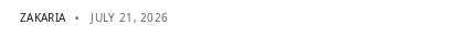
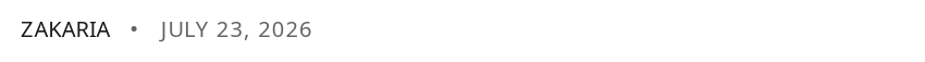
- ZAKARIA JULY 21, 2026
+ ZAKARIA JULY 23, 2026
